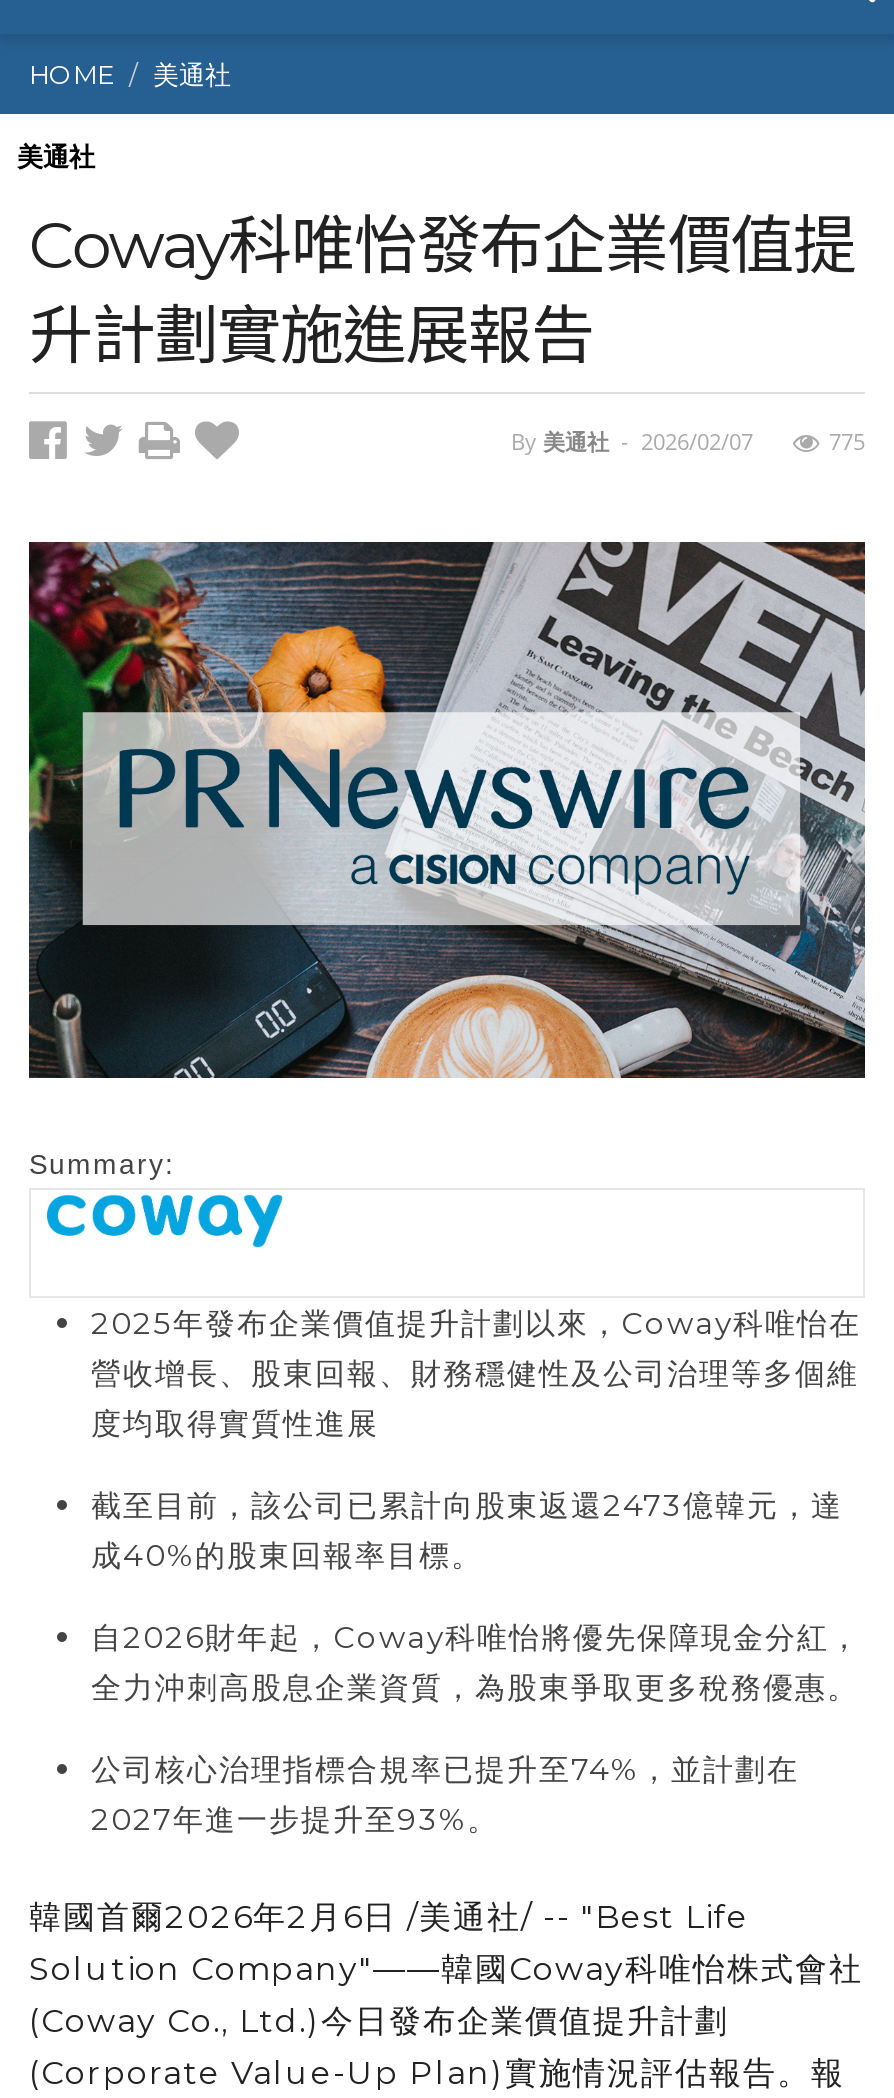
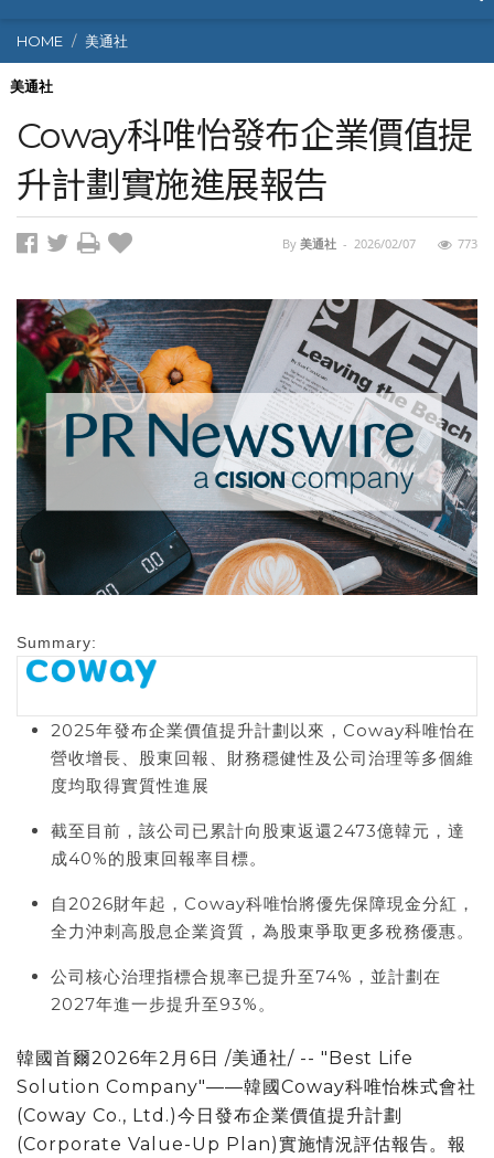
- 775
+ 773
